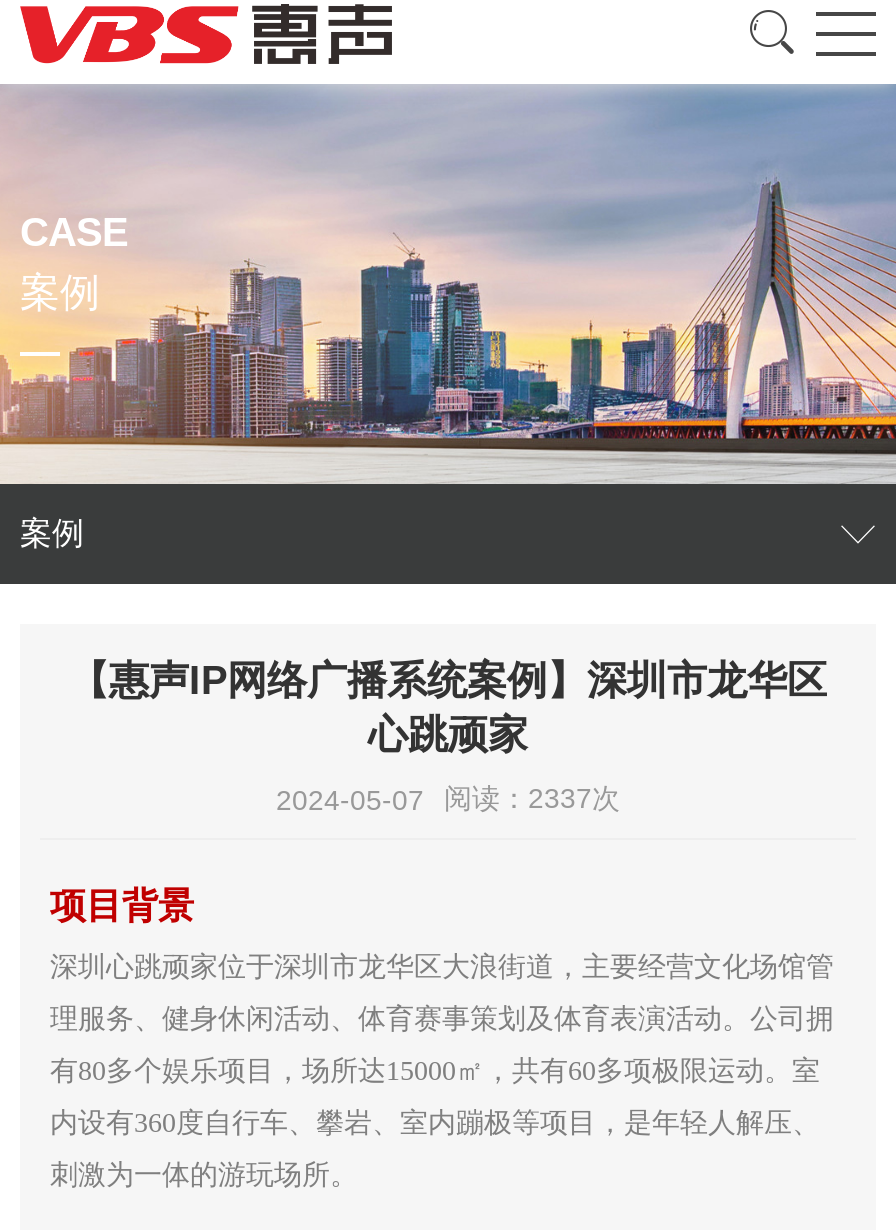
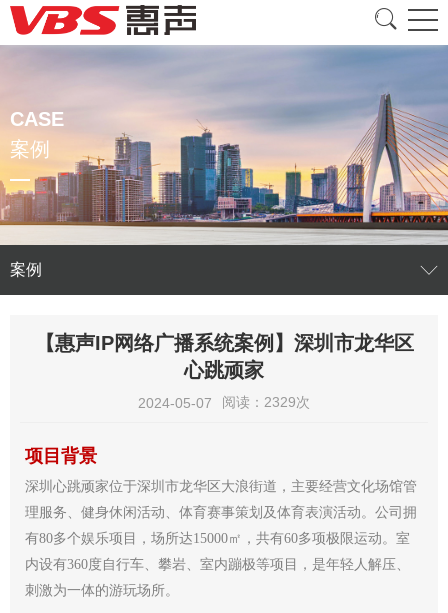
- 2024-05-07 阅读：2337次
+ 2024-05-07 阅读：2329次
